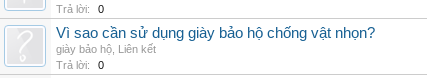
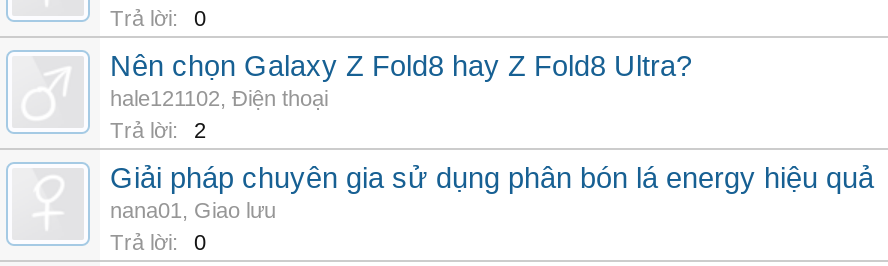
- Vì sao cần sử dụng giày bảo hộ chống vật nhọn?
- giày bảo hộ, Liên kết
+ Nên chọn Galaxy Z Fold8 hay Z Fold8 Ultra?
+ hale121102, Điện thoại
+ Trả lời:
+ 2
+ Giải pháp chuyên gia sử dụng phân bón lá energy hiệu quả
+ nana01, Giao lưu
